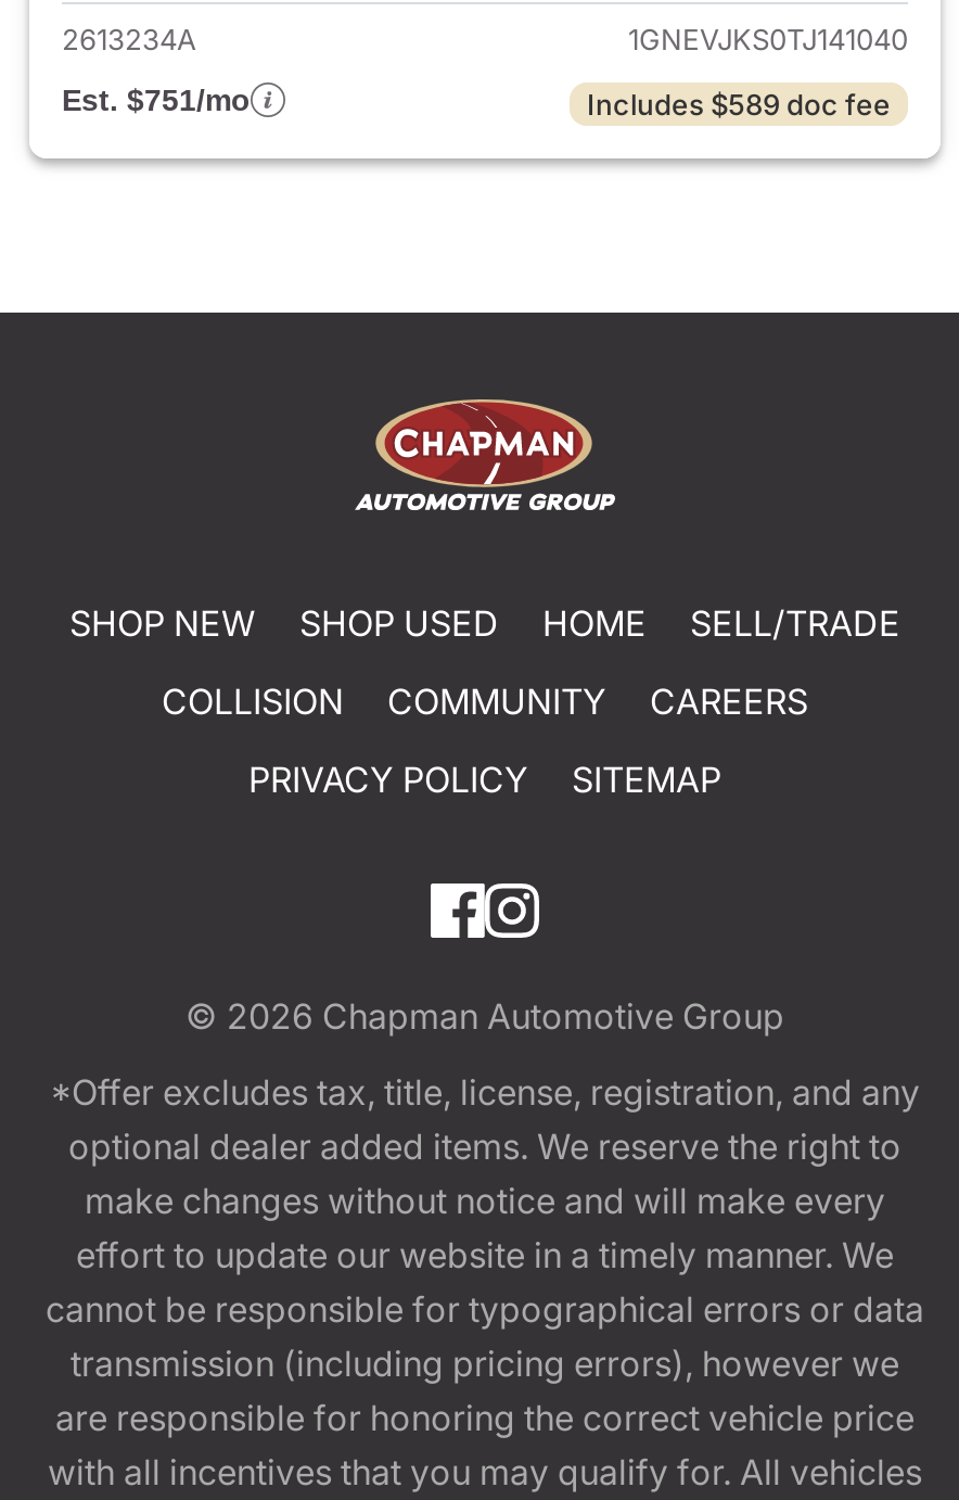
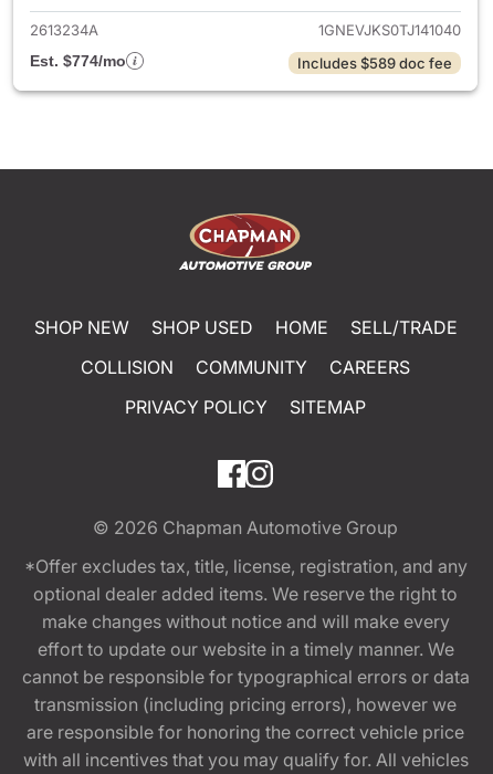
- Est. $751/mo
+ Est. $774/mo
